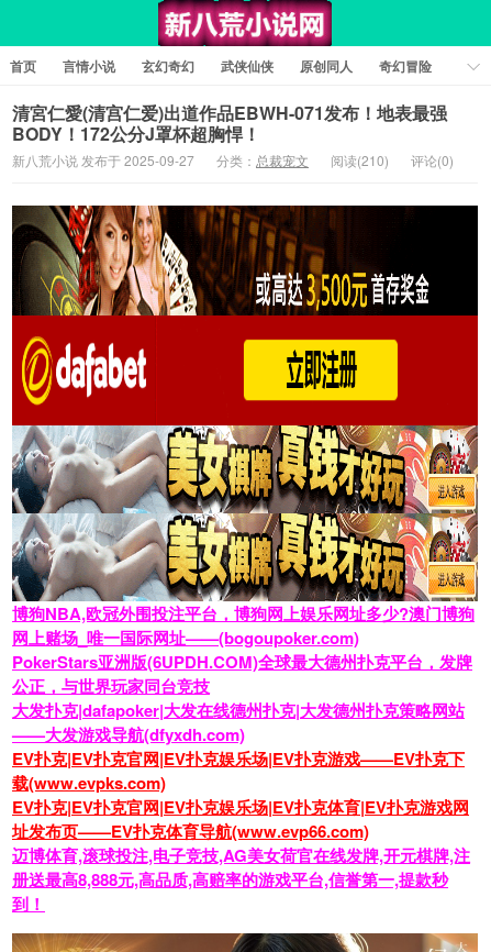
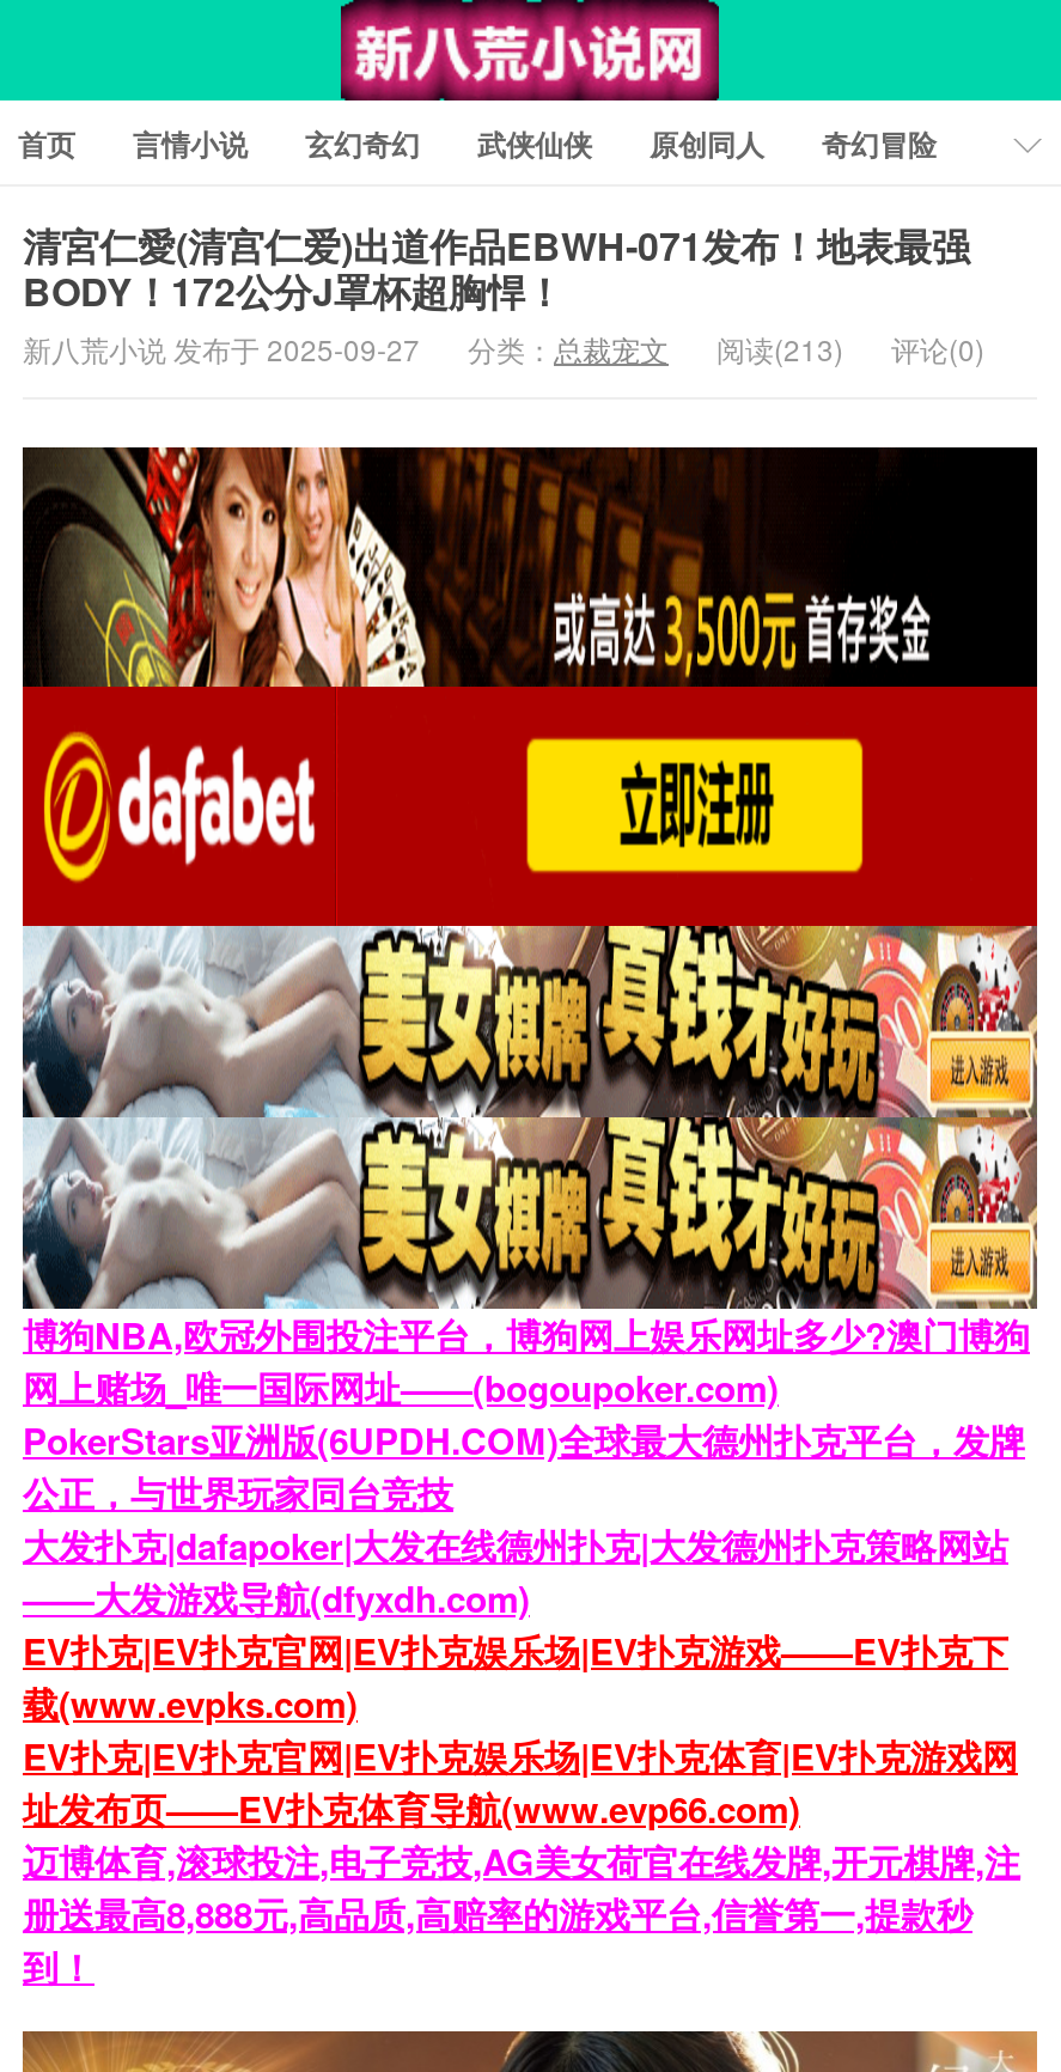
- 新八荒小说 发布于 2025-09-27 分类：总裁宠文 阅读(210) 评论(0)
+ 新八荒小说 发布于 2025-09-27 分类：总裁宠文 阅读(213) 评论(0)
